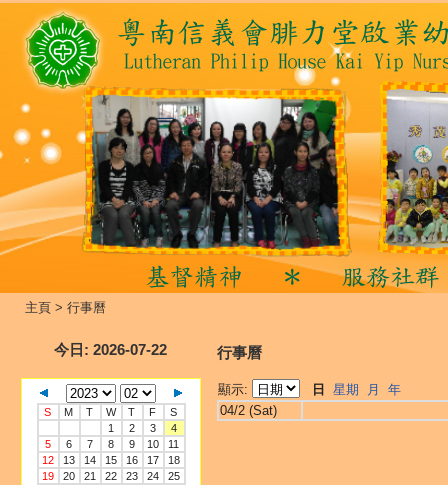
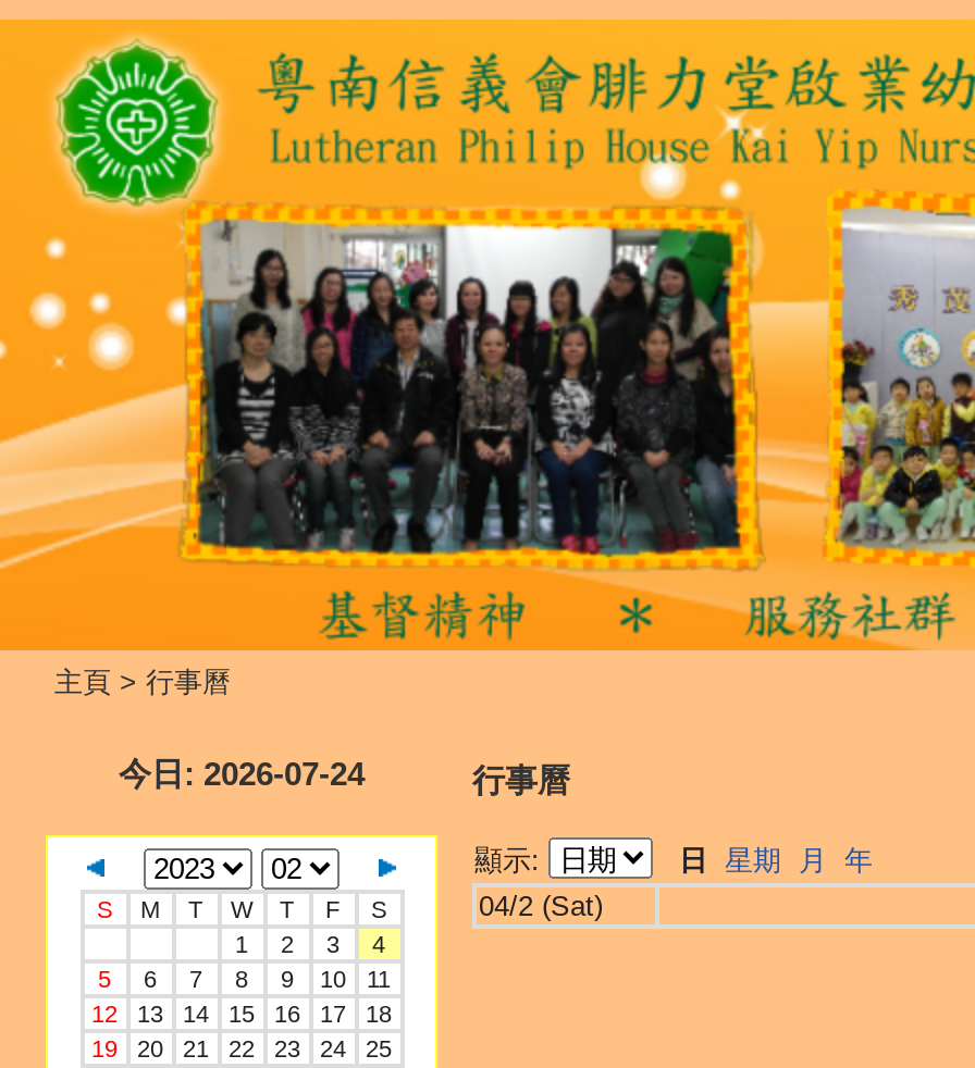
- 今日: 2026-07-22
+ 今日: 2026-07-24
